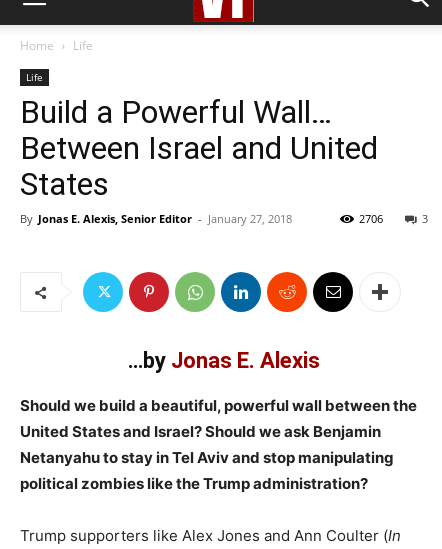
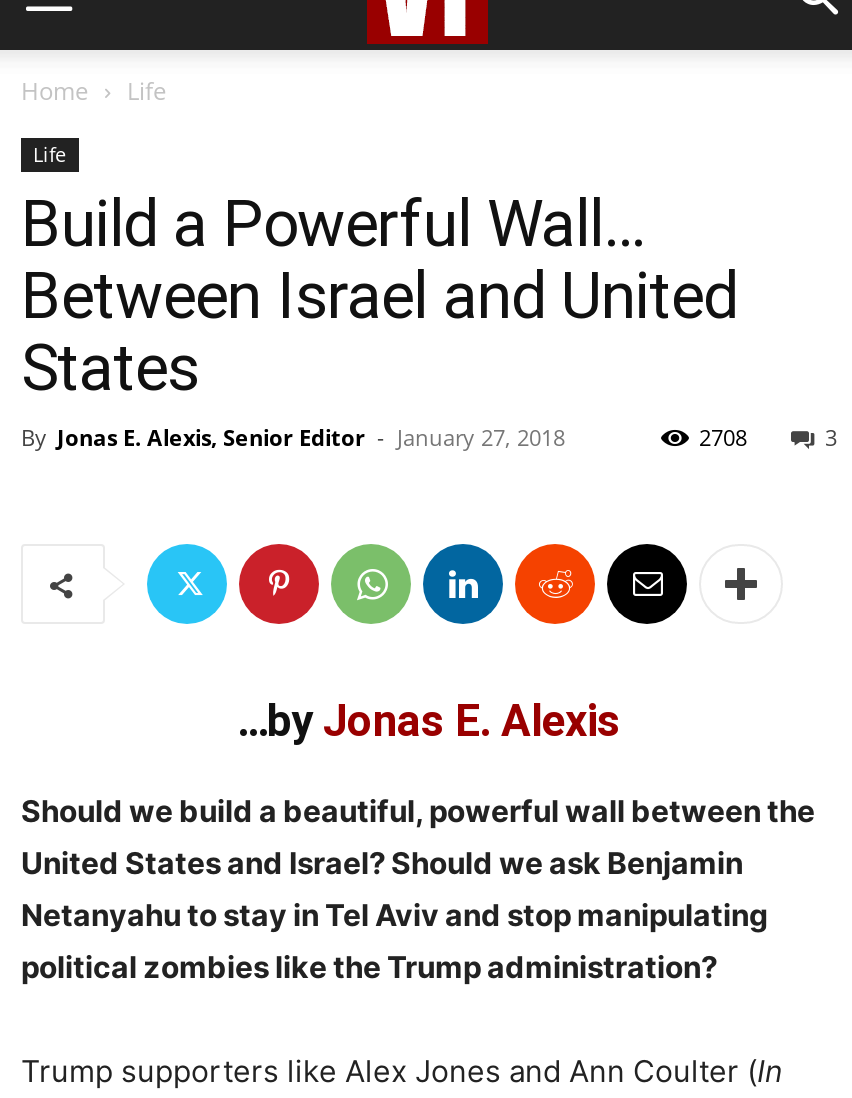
- 2706
+ 2708
